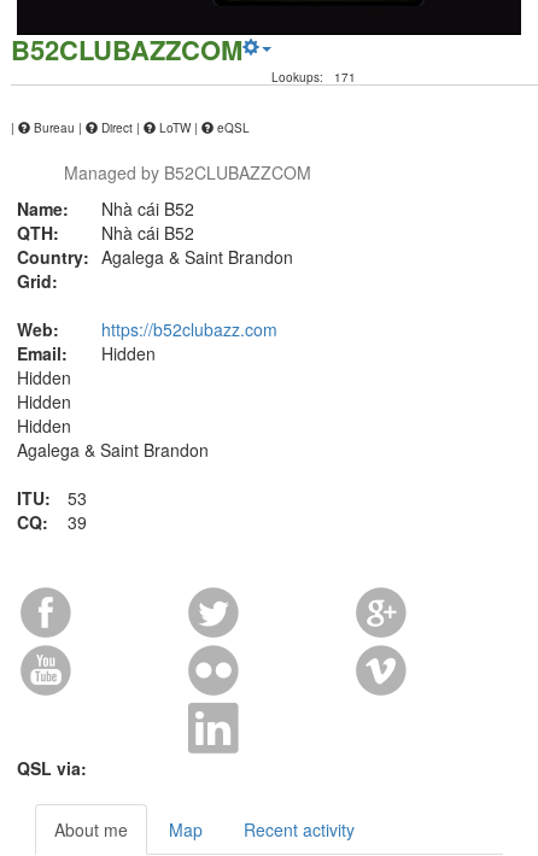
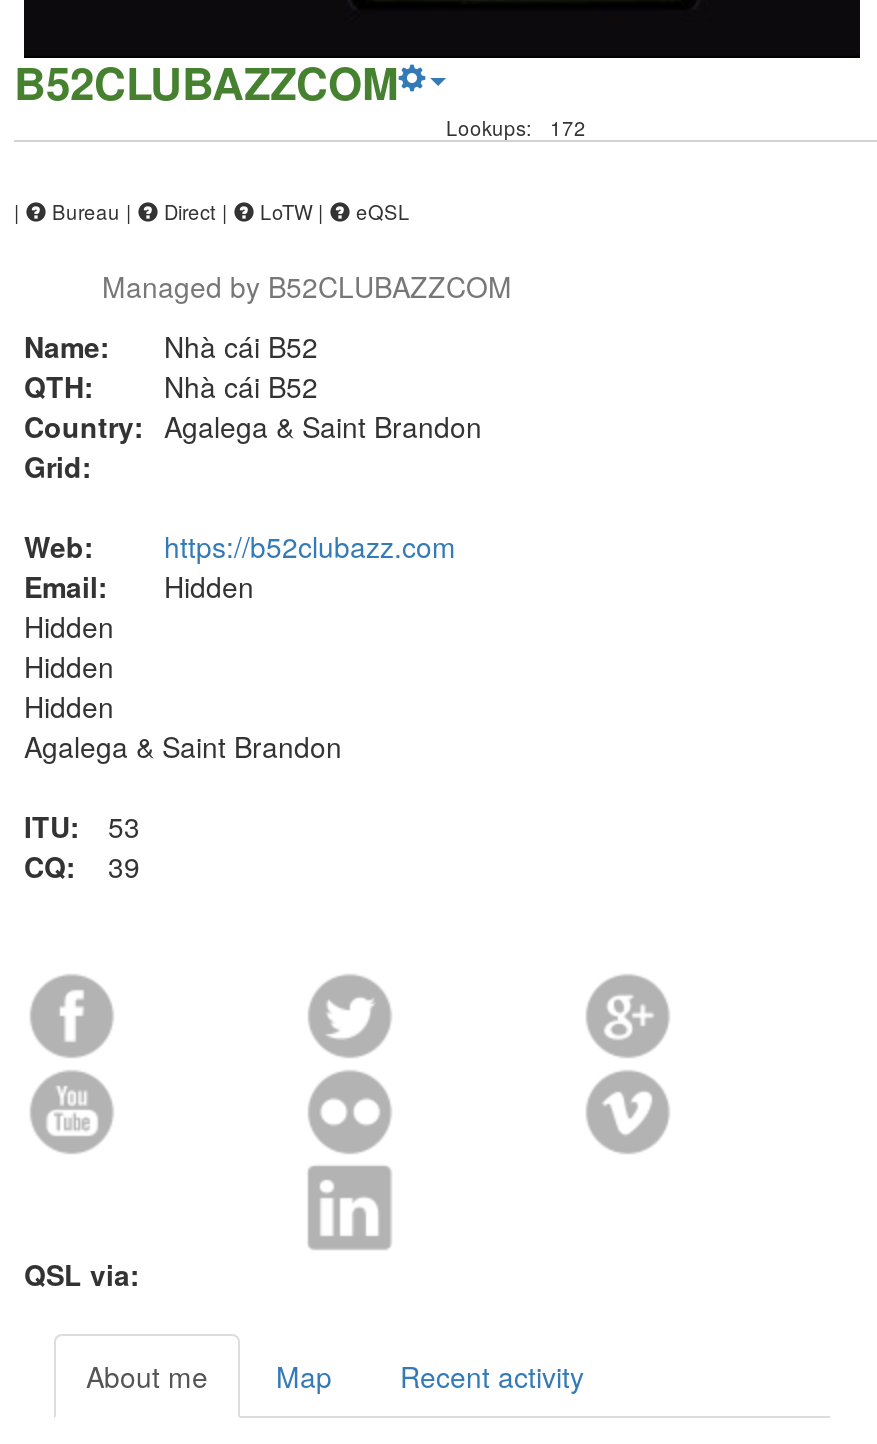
- Lookups: 171
+ Lookups: 172
